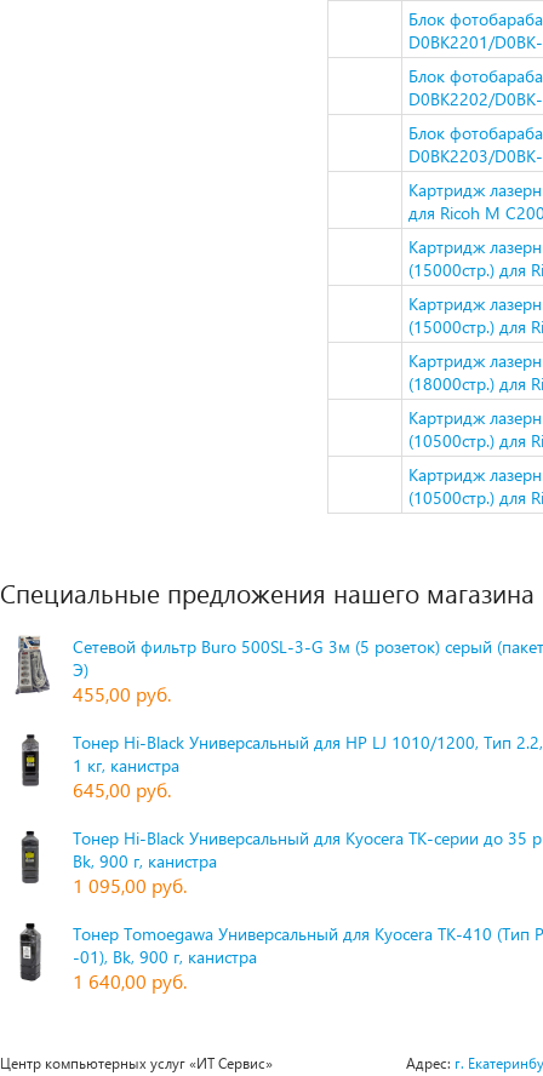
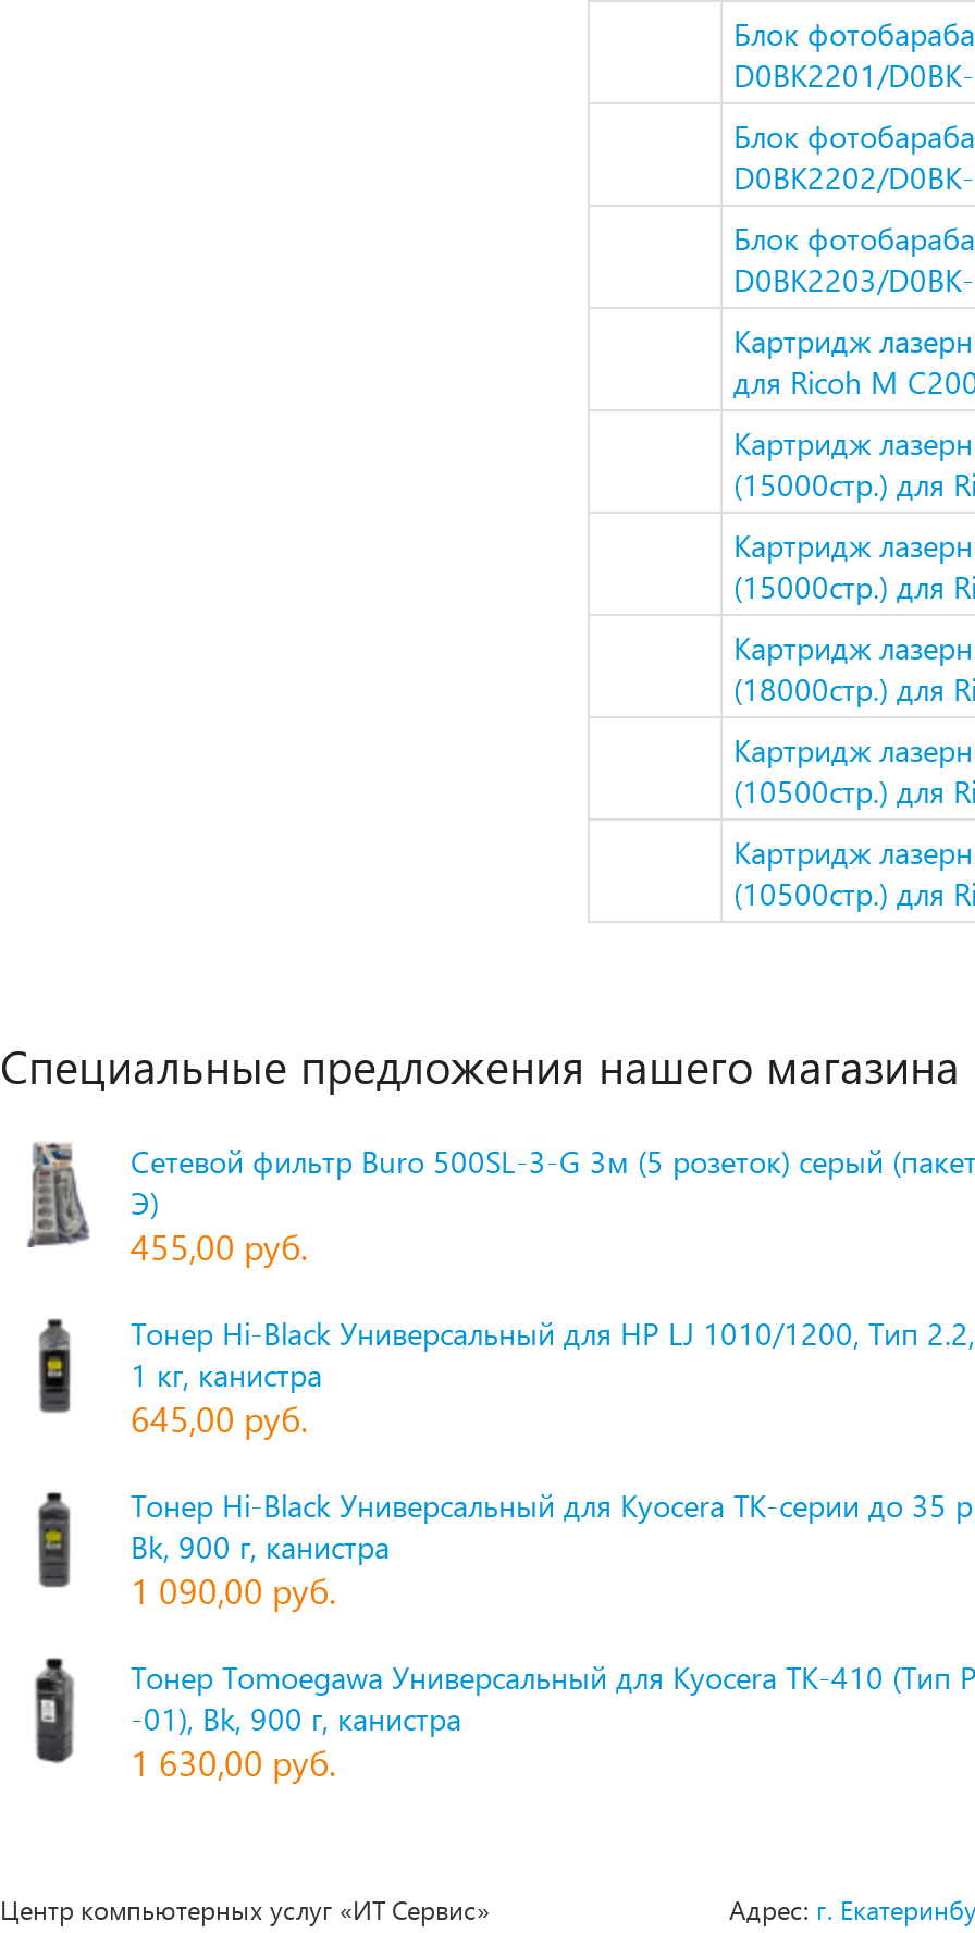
- 1 095,00 руб.
+ 1 090,00 руб.

- 1 640,00 руб.
+ 1 630,00 руб.
